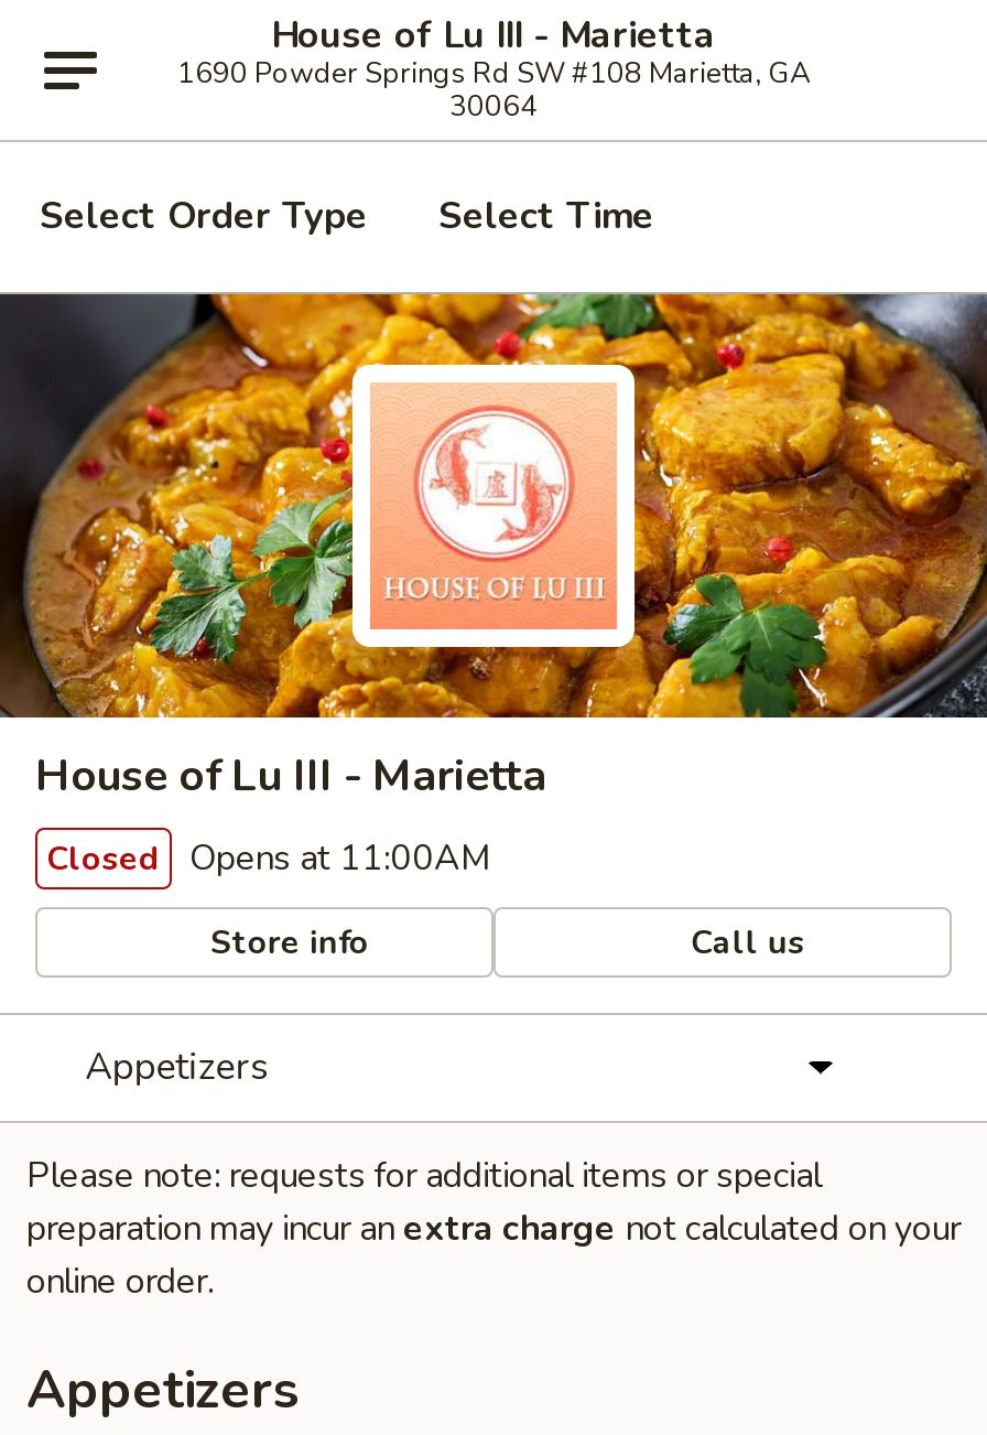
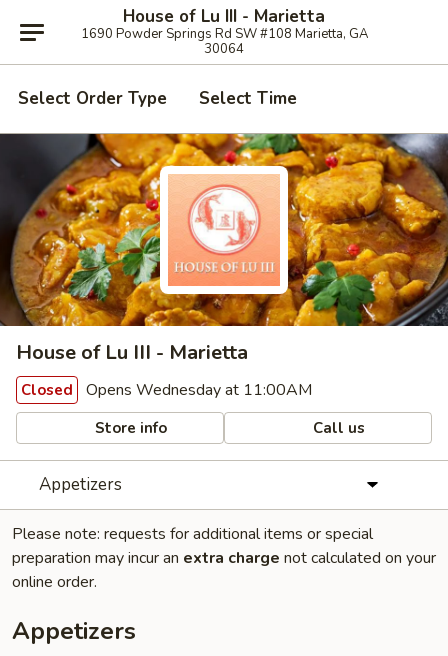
- Closed Opens at 11:00AM
+ Closed Opens Wednesday at 11:00AM
